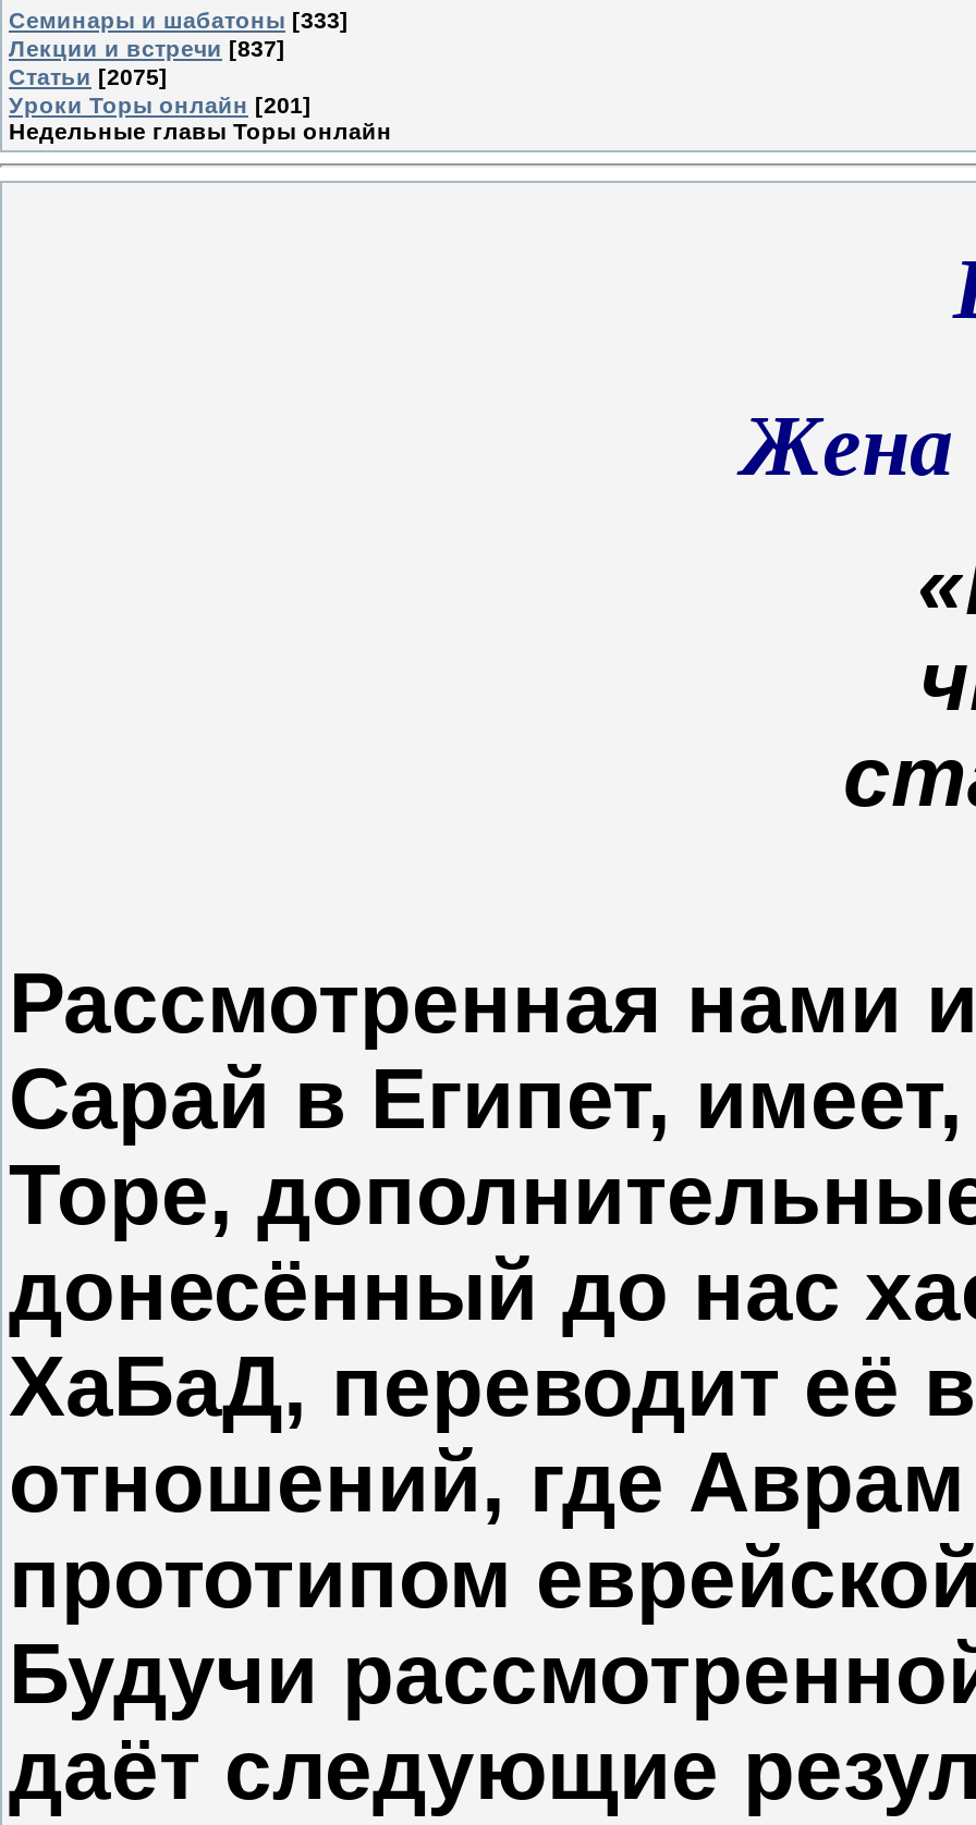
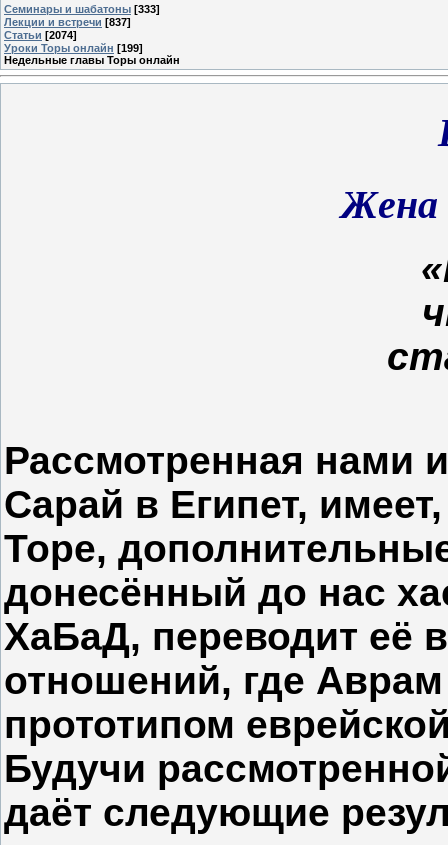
- Статьи [2075]
+ Статьи [2074]

- Уроки Торы онлайн [201]
+ Уроки Торы онлайн [199]
